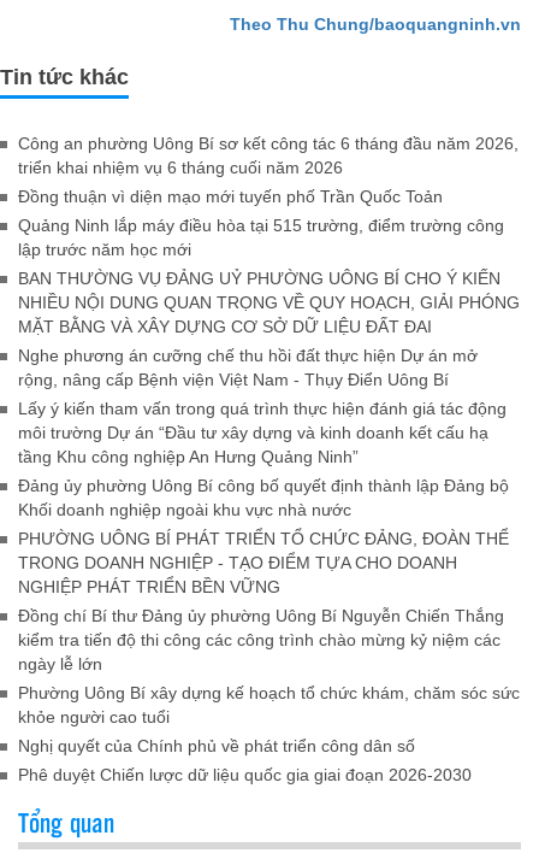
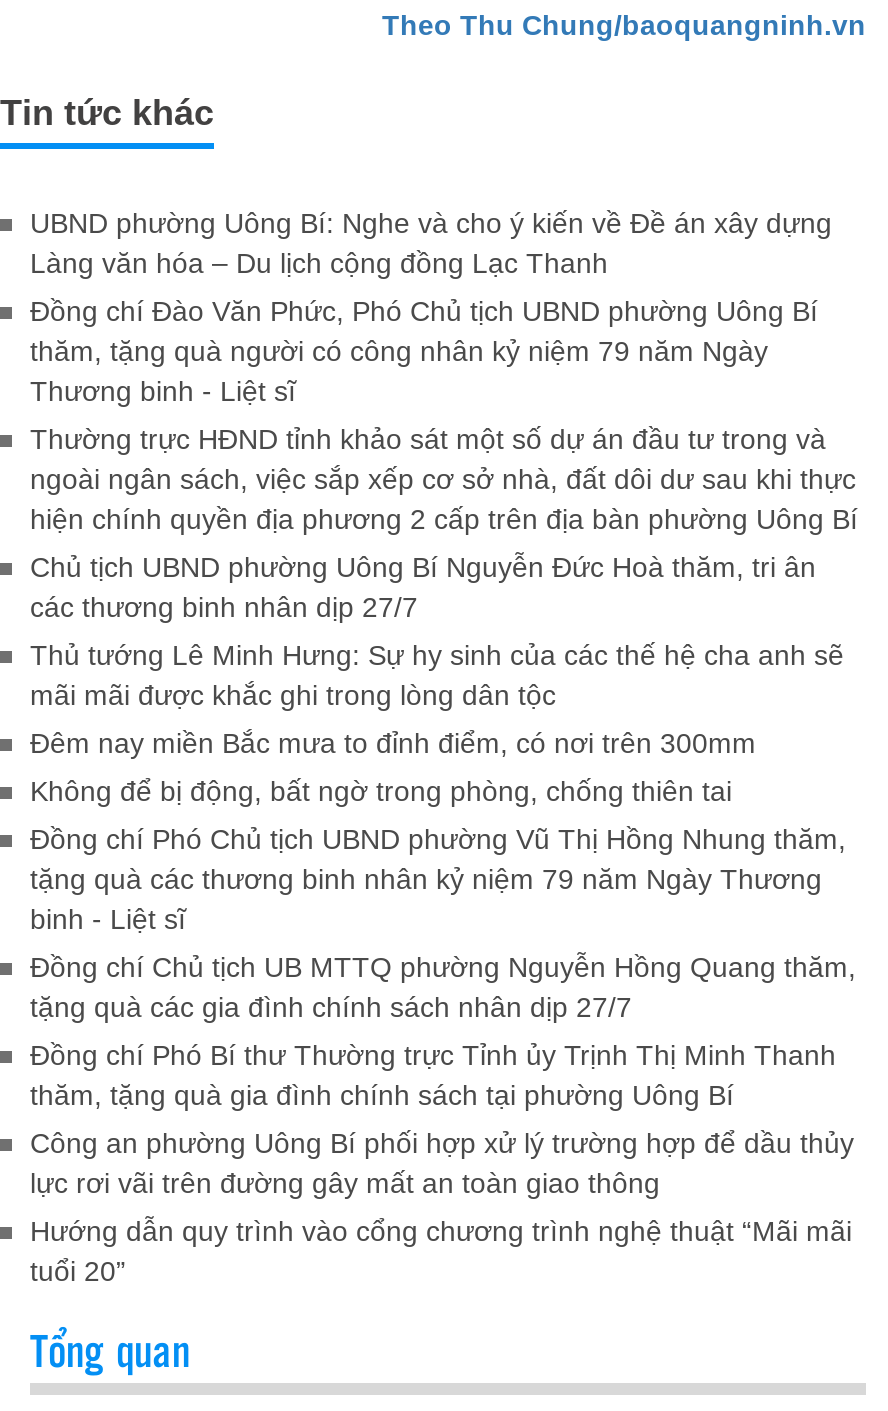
- Công an phường Uông Bí sơ kết công tác 6 tháng đầu năm 2026,
- triển khai nhiệm vụ 6 tháng cuối năm 2026
+ UBND phường Uông Bí: Nghe và cho ý kiến về Đề án xây dựng
+ Làng văn hóa – Du lịch cộng đồng Lạc Thanh

- Đồng thuận vì diện mạo mới tuyến phố Trần Quốc Toản
+ Đồng chí Đào Văn Phức, Phó Chủ tịch UBND phường Uông Bí
+ thăm, tặng quà người có công nhân kỷ niệm 79 năm Ngày
+ Thương binh - Liệt sĩ

- Quảng Ninh lắp máy điều hòa tại 515 trường, điểm trường công
- lập trước năm học mới
+ Thường trực HĐND tỉnh khảo sát một số dự án đầu tư trong và
+ ngoài ngân sách, việc sắp xếp cơ sở nhà, đất dôi dư sau khi thực
+ hiện chính quyền địa phương 2 cấp trên địa bàn phường Uông Bí

- BAN THƯỜNG VỤ ĐẢNG UỶ PHƯỜNG UÔNG BÍ CHO Ý KIẾN
- NHIỀU NỘI DUNG QUAN TRỌNG VỀ QUY HOẠCH, GIẢI PHÓNG
- MẶT BẰNG VÀ XÂY DỰNG CƠ SỞ DỮ LIỆU ĐẤT ĐAI
+ Chủ tịch UBND phường Uông Bí Nguyễn Đức Hoà thăm, tri ân
+ các thương binh nhân dịp 27/7

- Nghe phương án cưỡng chế thu hồi đất thực hiện Dự án mở
- rộng, nâng cấp Bệnh viện Việt Nam - Thụy Điển Uông Bí
+ Thủ tướng Lê Minh Hưng: Sự hy sinh của các thế hệ cha anh sẽ
+ mãi mãi được khắc ghi trong lòng dân tộc

- Lấy ý kiến tham vấn trong quá trình thực hiện đánh giá tác động
- môi trường Dự án “Đầu tư xây dựng và kinh doanh kết cấu hạ
- tầng Khu công nghiệp An Hưng Quảng Ninh”
+ Đêm nay miền Bắc mưa to đỉnh điểm, có nơi trên 300mm

- Đảng ủy phường Uông Bí công bố quyết định thành lập Đảng bộ
- Khối doanh nghiệp ngoài khu vực nhà nước
+ Không để bị động, bất ngờ trong phòng, chống thiên tai

- PHƯỜNG UÔNG BÍ PHÁT TRIỂN TỔ CHỨC ĐẢNG, ĐOÀN THỂ
- TRONG DOANH NGHIỆP - TẠO ĐIỂM TỰA CHO DOANH
- NGHIỆP PHÁT TRIỂN BỀN VỮNG
+ Đồng chí Phó Chủ tịch UBND phường Vũ Thị Hồng Nhung thăm,
+ tặng quà các thương binh nhân kỷ niệm 79 năm Ngày Thương
+ binh - Liệt sĩ

- Đồng chí Bí thư Đảng ủy phường Uông Bí Nguyễn Chiến Thắng
- kiểm tra tiến độ thi công các công trình chào mừng kỷ niệm các
- ngày lễ lớn
+ Đồng chí Chủ tịch UB MTTQ phường Nguyễn Hồng Quang thăm,
+ tặng quà các gia đình chính sách nhân dịp 27/7

- Phường Uông Bí xây dựng kế hoạch tổ chức khám, chăm sóc sức
- khỏe người cao tuổi
+ Đồng chí Phó Bí thư Thường trực Tỉnh ủy Trịnh Thị Minh Thanh
+ thăm, tặng quà gia đình chính sách tại phường Uông Bí

- Nghị quyết của Chính phủ về phát triển công dân số
+ Công an phường Uông Bí phối hợp xử lý trường hợp để dầu thủy
+ lực rơi vãi trên đường gây mất an toàn giao thông

- Phê duyệt Chiến lược dữ liệu quốc gia giai đoạn 2026-2030
+ Hướng dẫn quy trình vào cổng chương trình nghệ thuật “Mãi mãi
+ tuổi 20”
